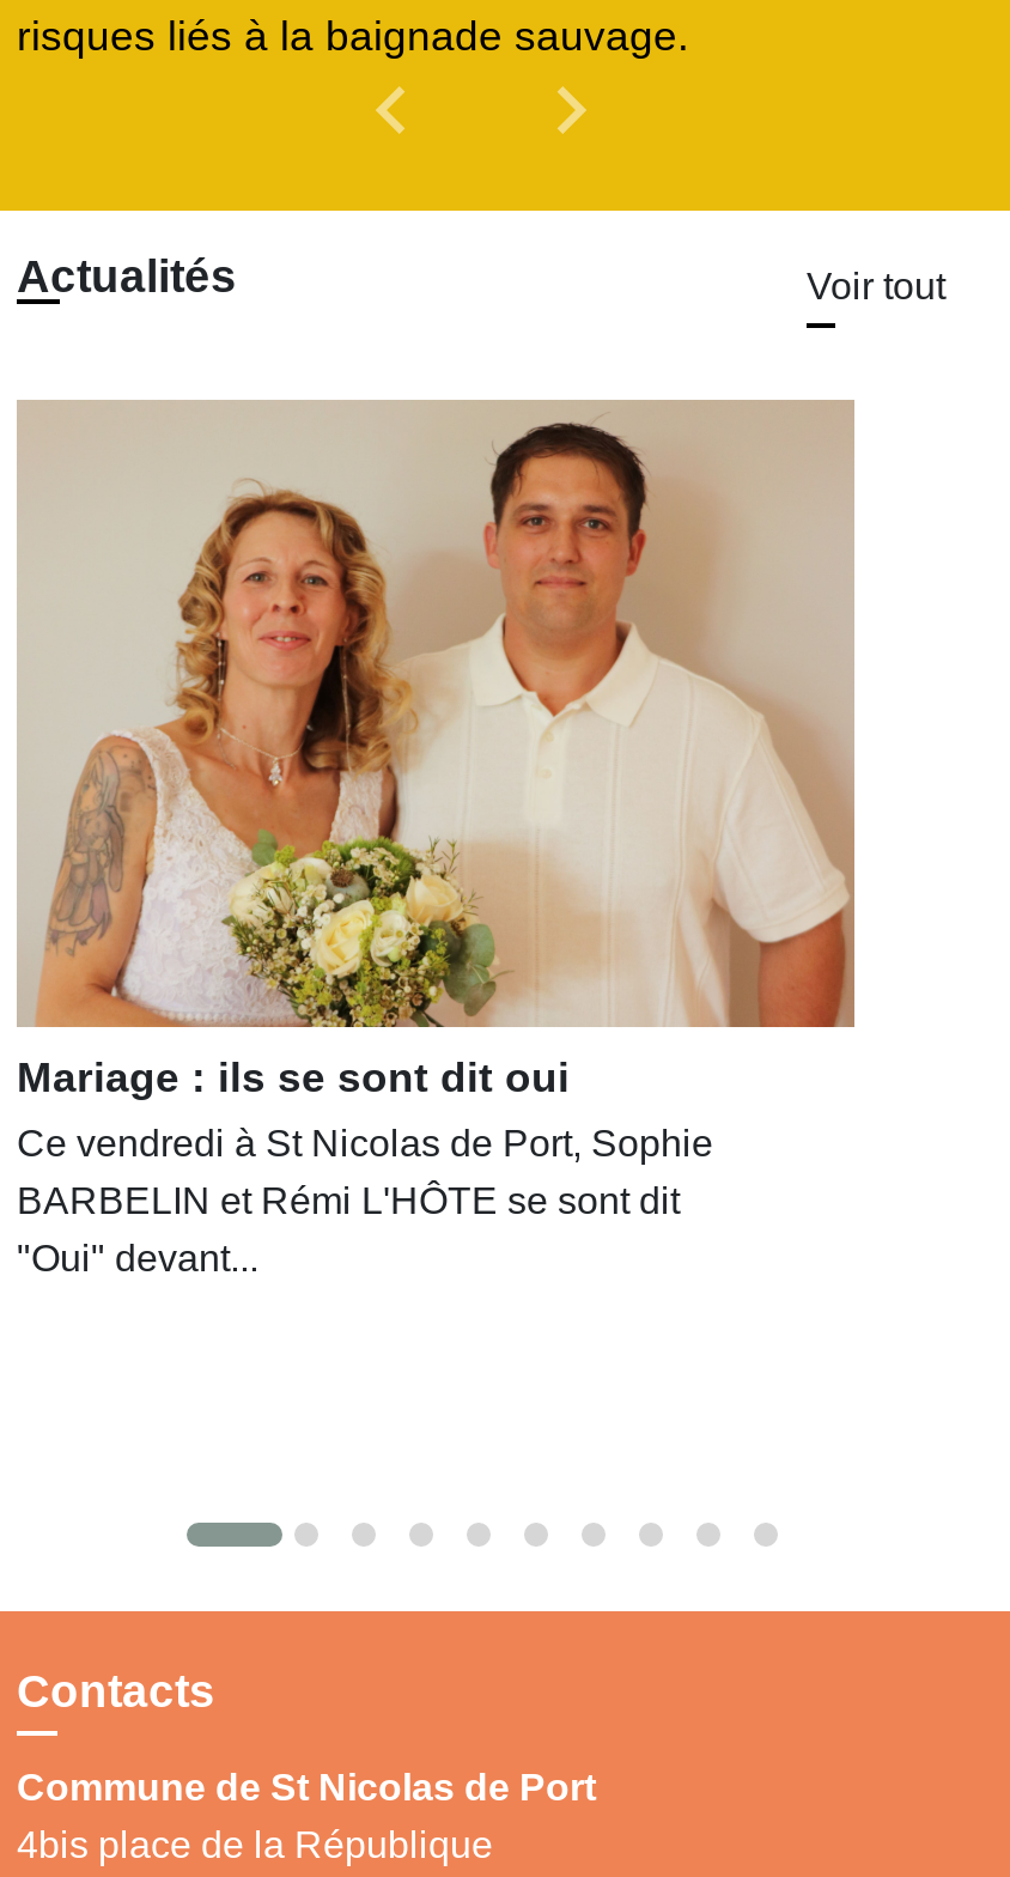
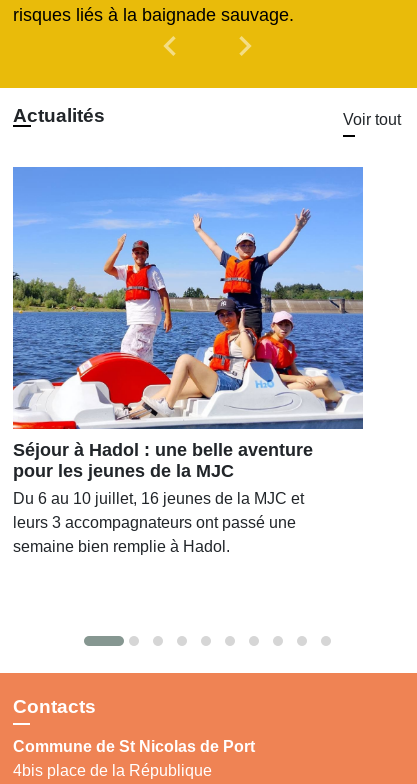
- [image]
- Mariage : ils se sont dit oui
- Ce vendredi à St Nicolas de Port, Sophie
- BARBELIN et Rémi L'HÔTE se sont dit
- "Oui" devant...
+ [image]
+ Séjour à Hadol : une belle aventure
+ pour les jeunes de la MJC
+ Du 6 au 10 juillet, 16 jeunes de la MJC et
+ leurs 3 accompagnateurs ont passé une
+ semaine bien remplie à Hadol.
